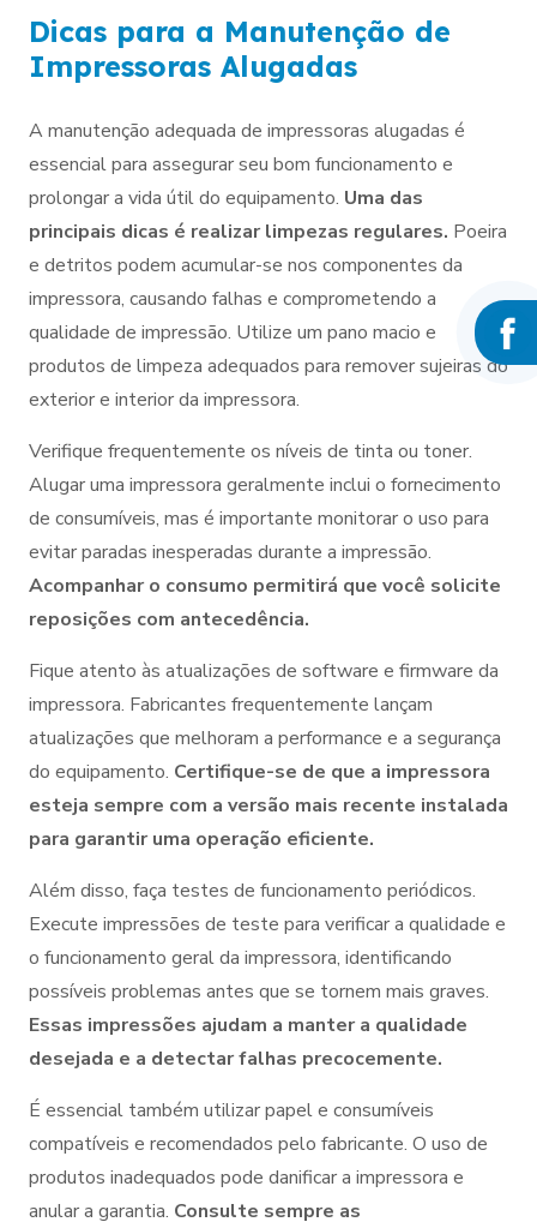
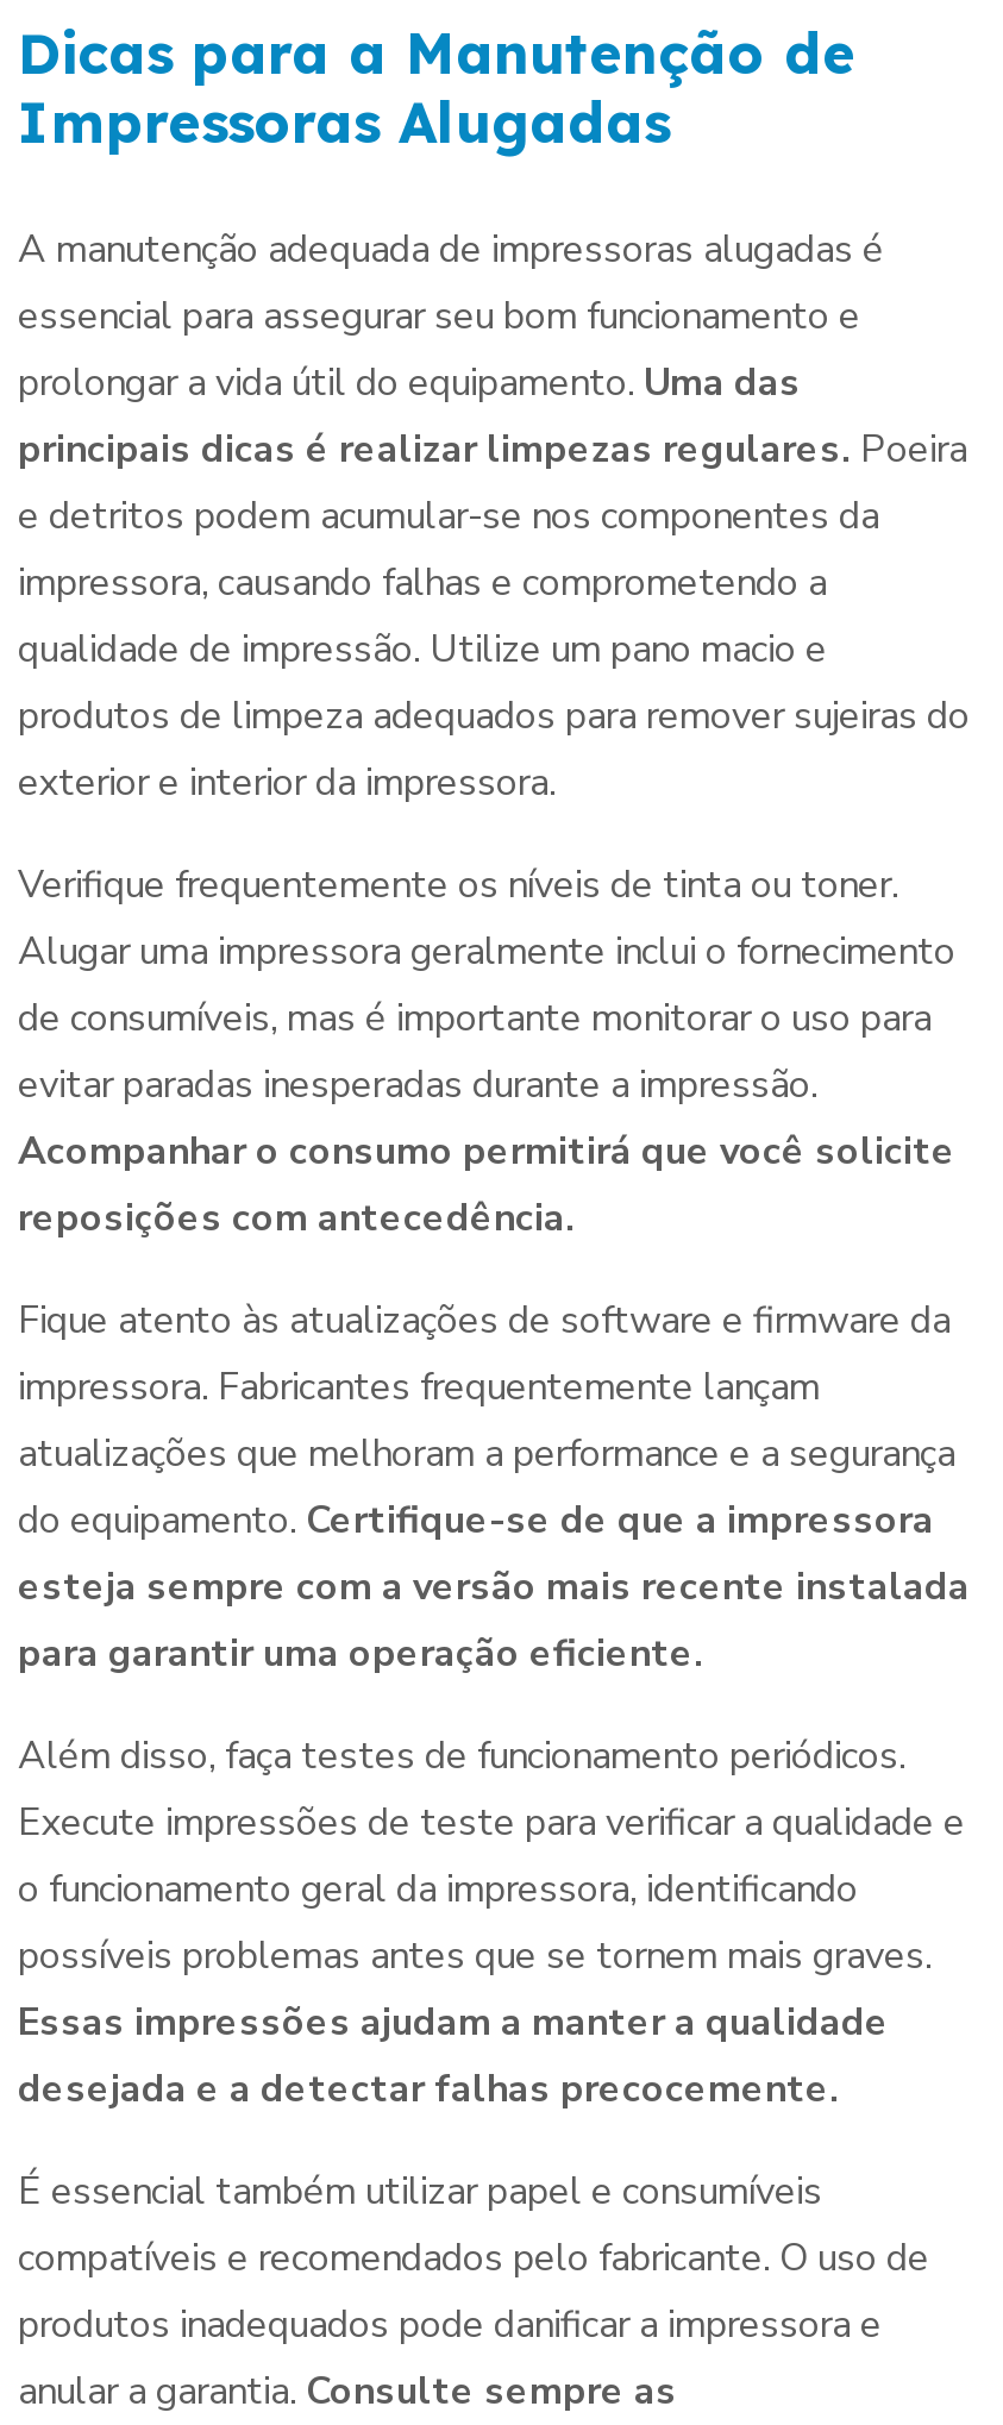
- [image]
